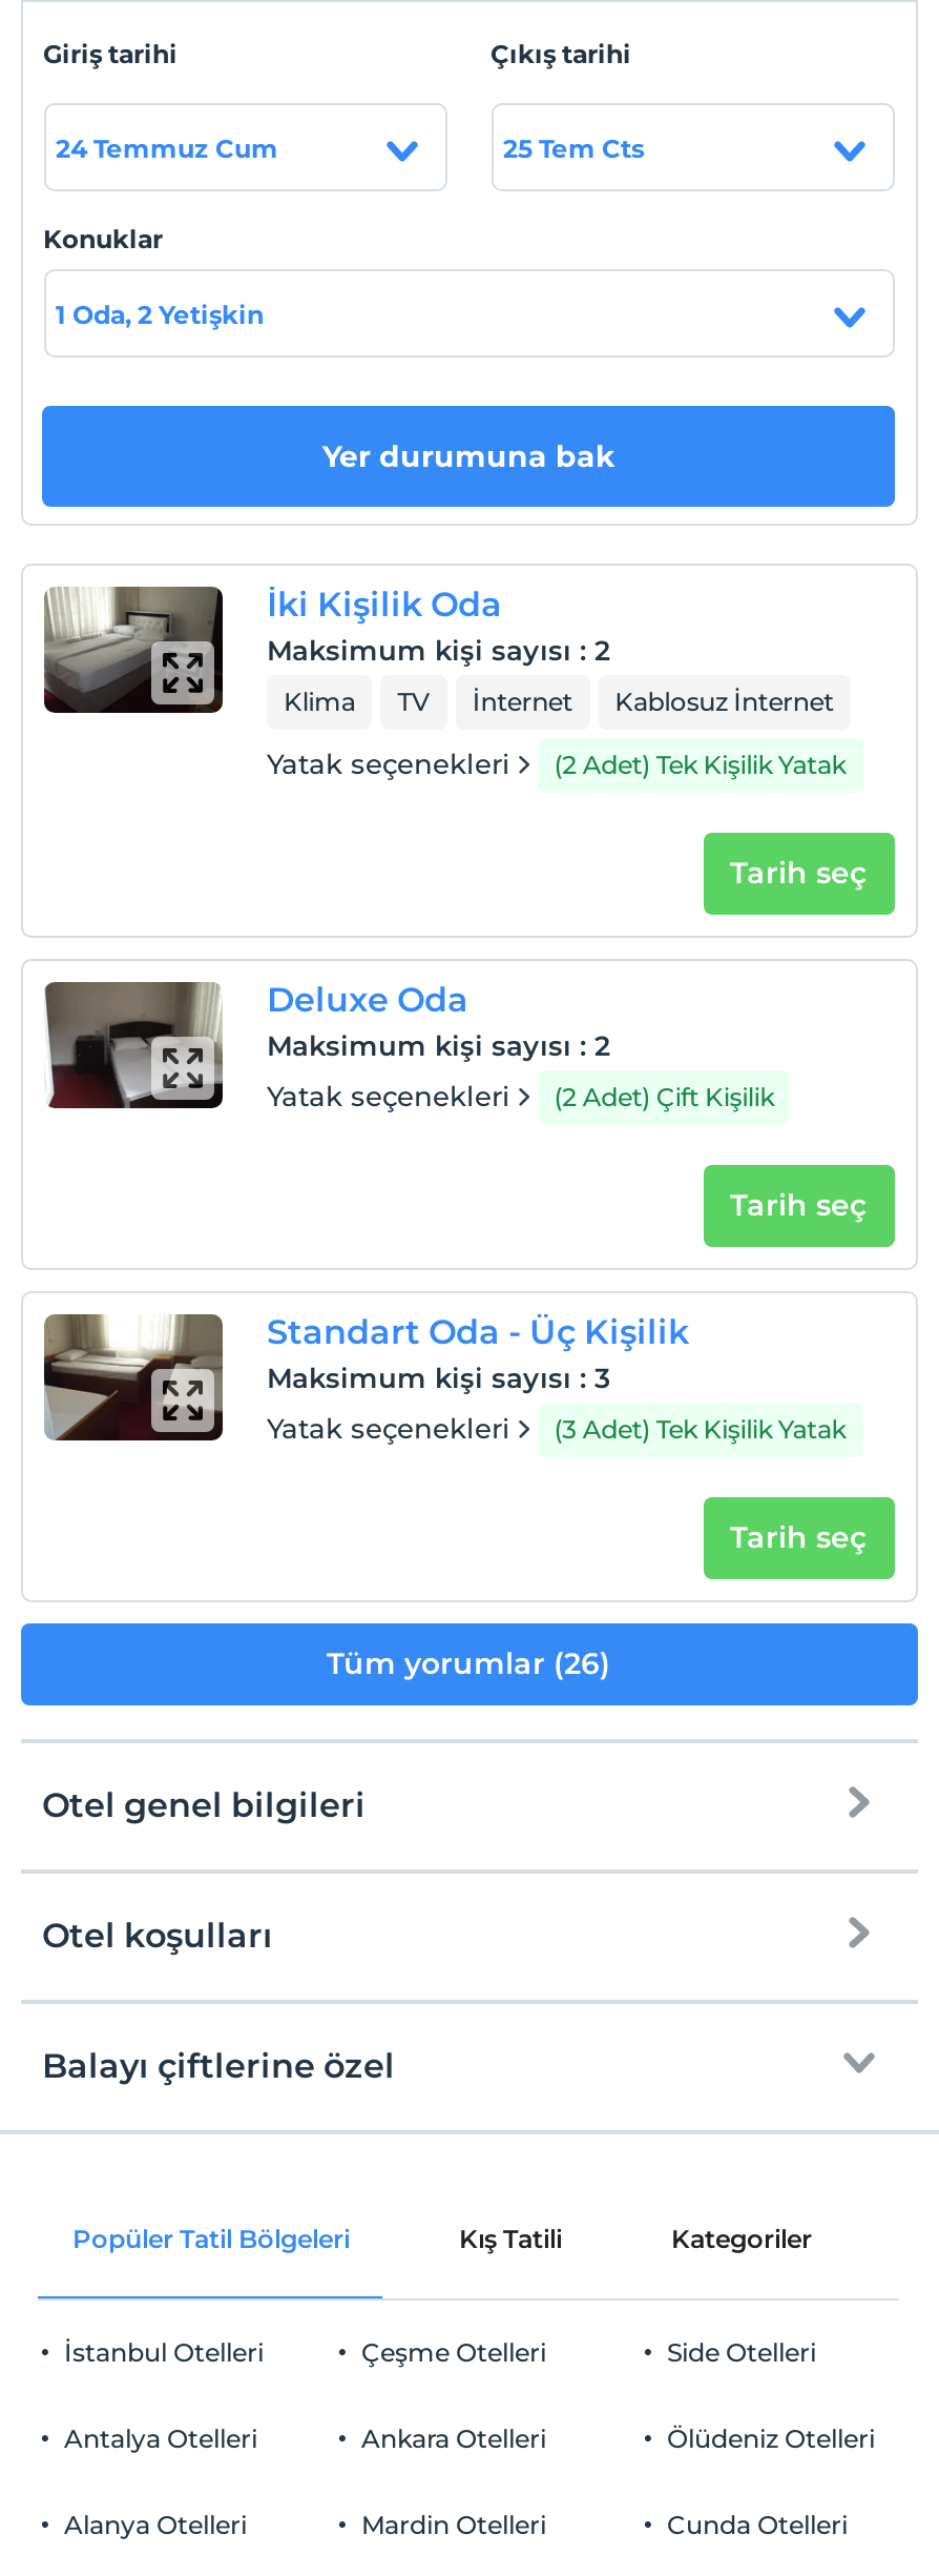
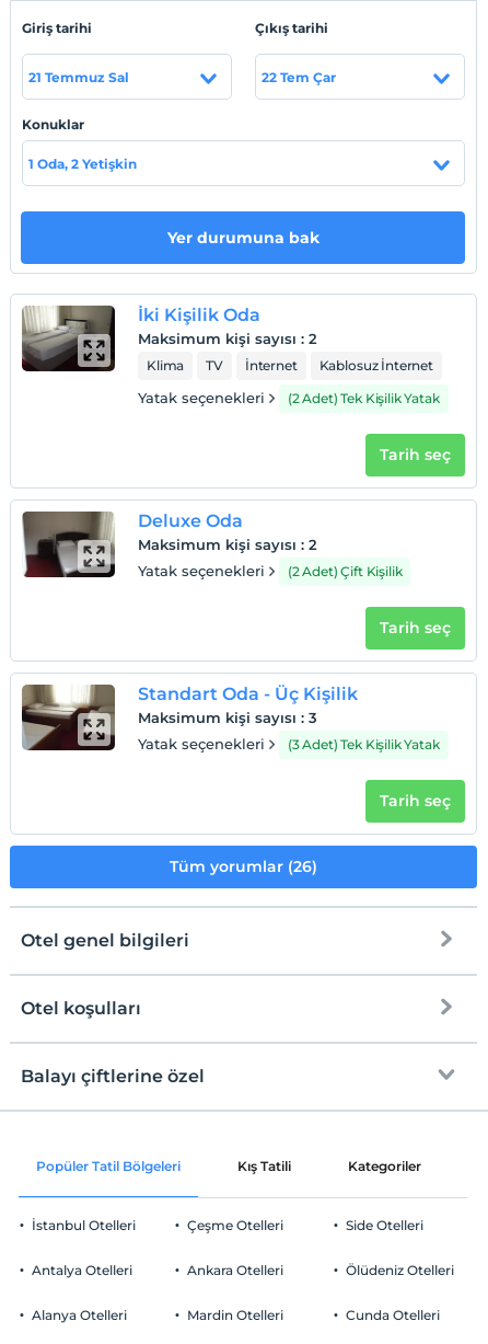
- 24 Temmuz Cum
+ 21 Temmuz Sal

- 25 Tem Cts
+ 22 Tem Çar
